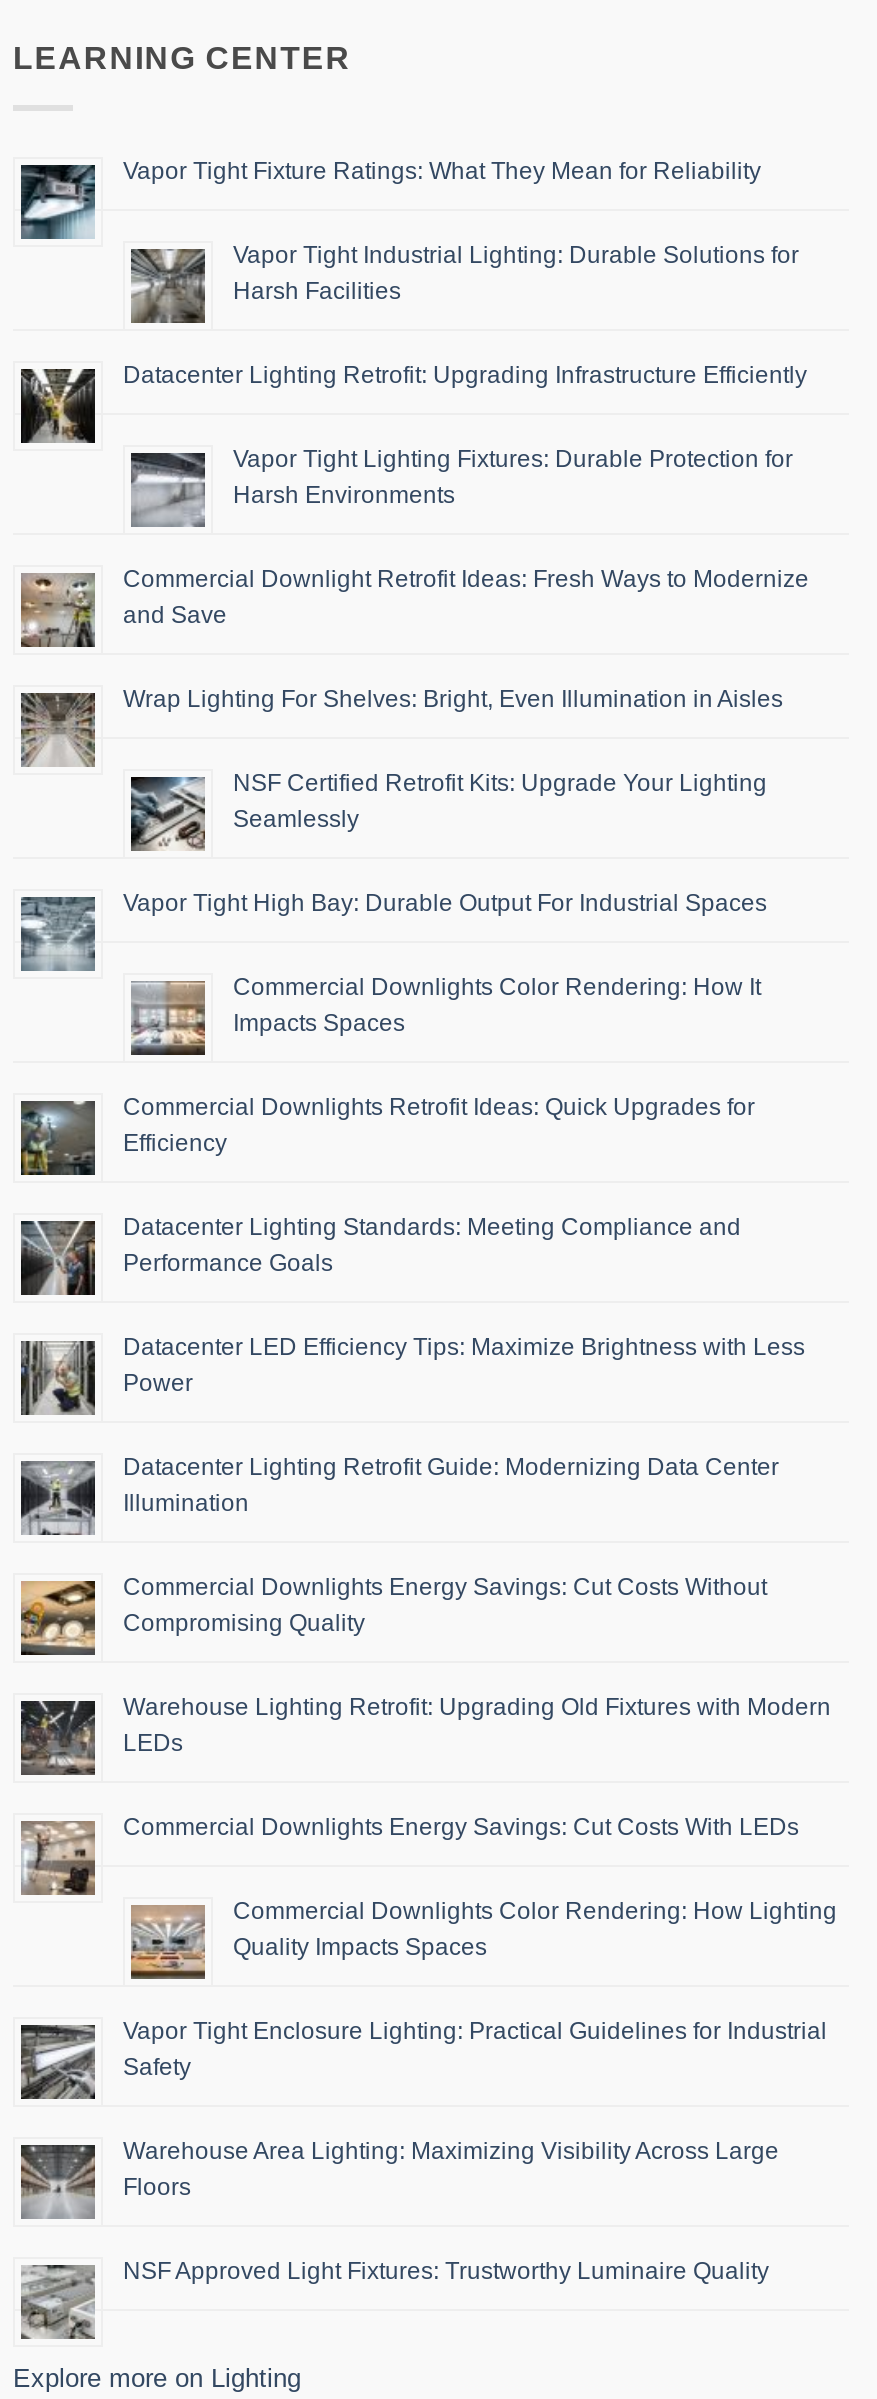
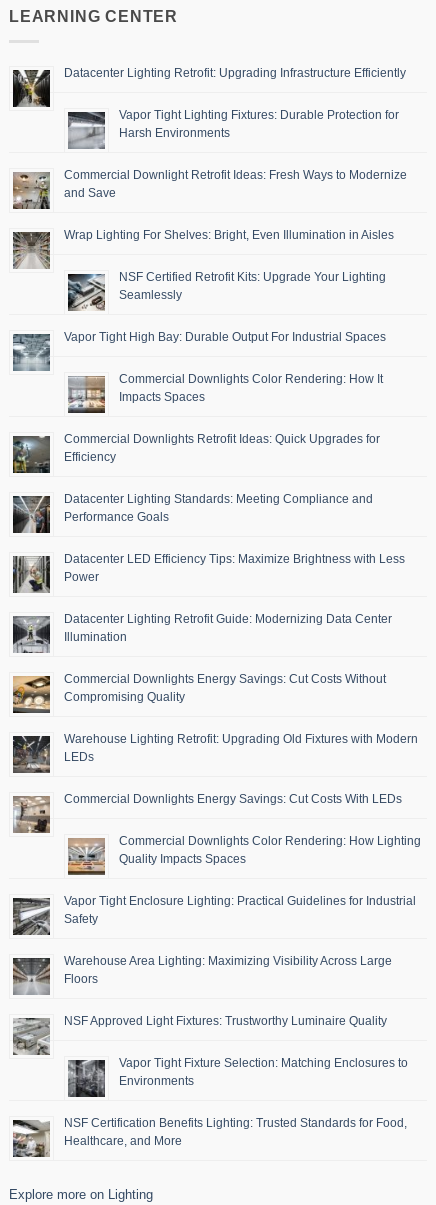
- [image]
- Vapor Tight Fixture Ratings: What They Mean for Reliability
- Vapor Tight Industrial Lighting: Durable Solutions for
- Harsh Facilities

- [image]

moved up: [image] | Datacenter Lighting Retrofit: Upgrading Infrastructure Efficiently | Vapor Tight Lighting Fixtures: Durable Protection for | ... | Floors | NSF Approved Light Fixtures: Trustworthy Luminaire Quality

moved up: [image]

+ [image]

+ [image]
+ Vapor Tight Fixture Selection: Matching Enclosures to
+ Environments
+ NSF Certification Benefits Lighting: Trusted Standards for Food,
+ Healthcare, and More
